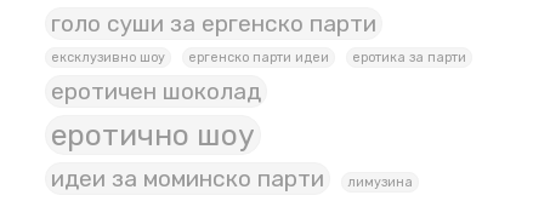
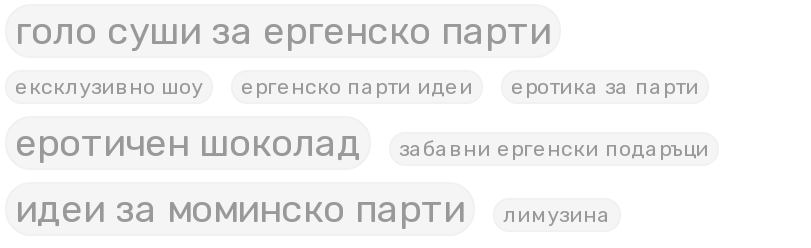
- еротично шоу
+ забавни ергенски подаръци
